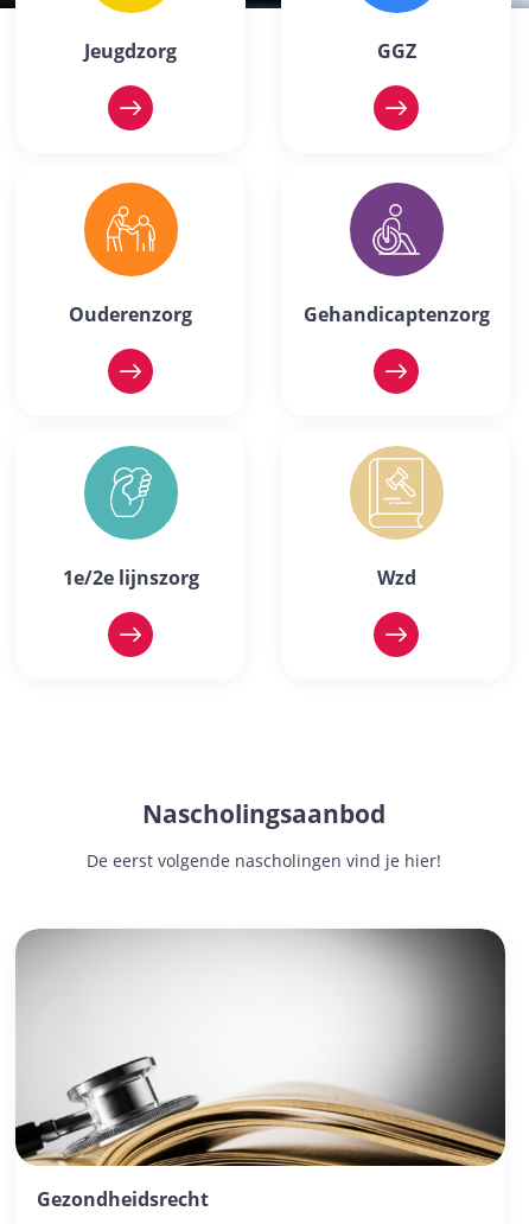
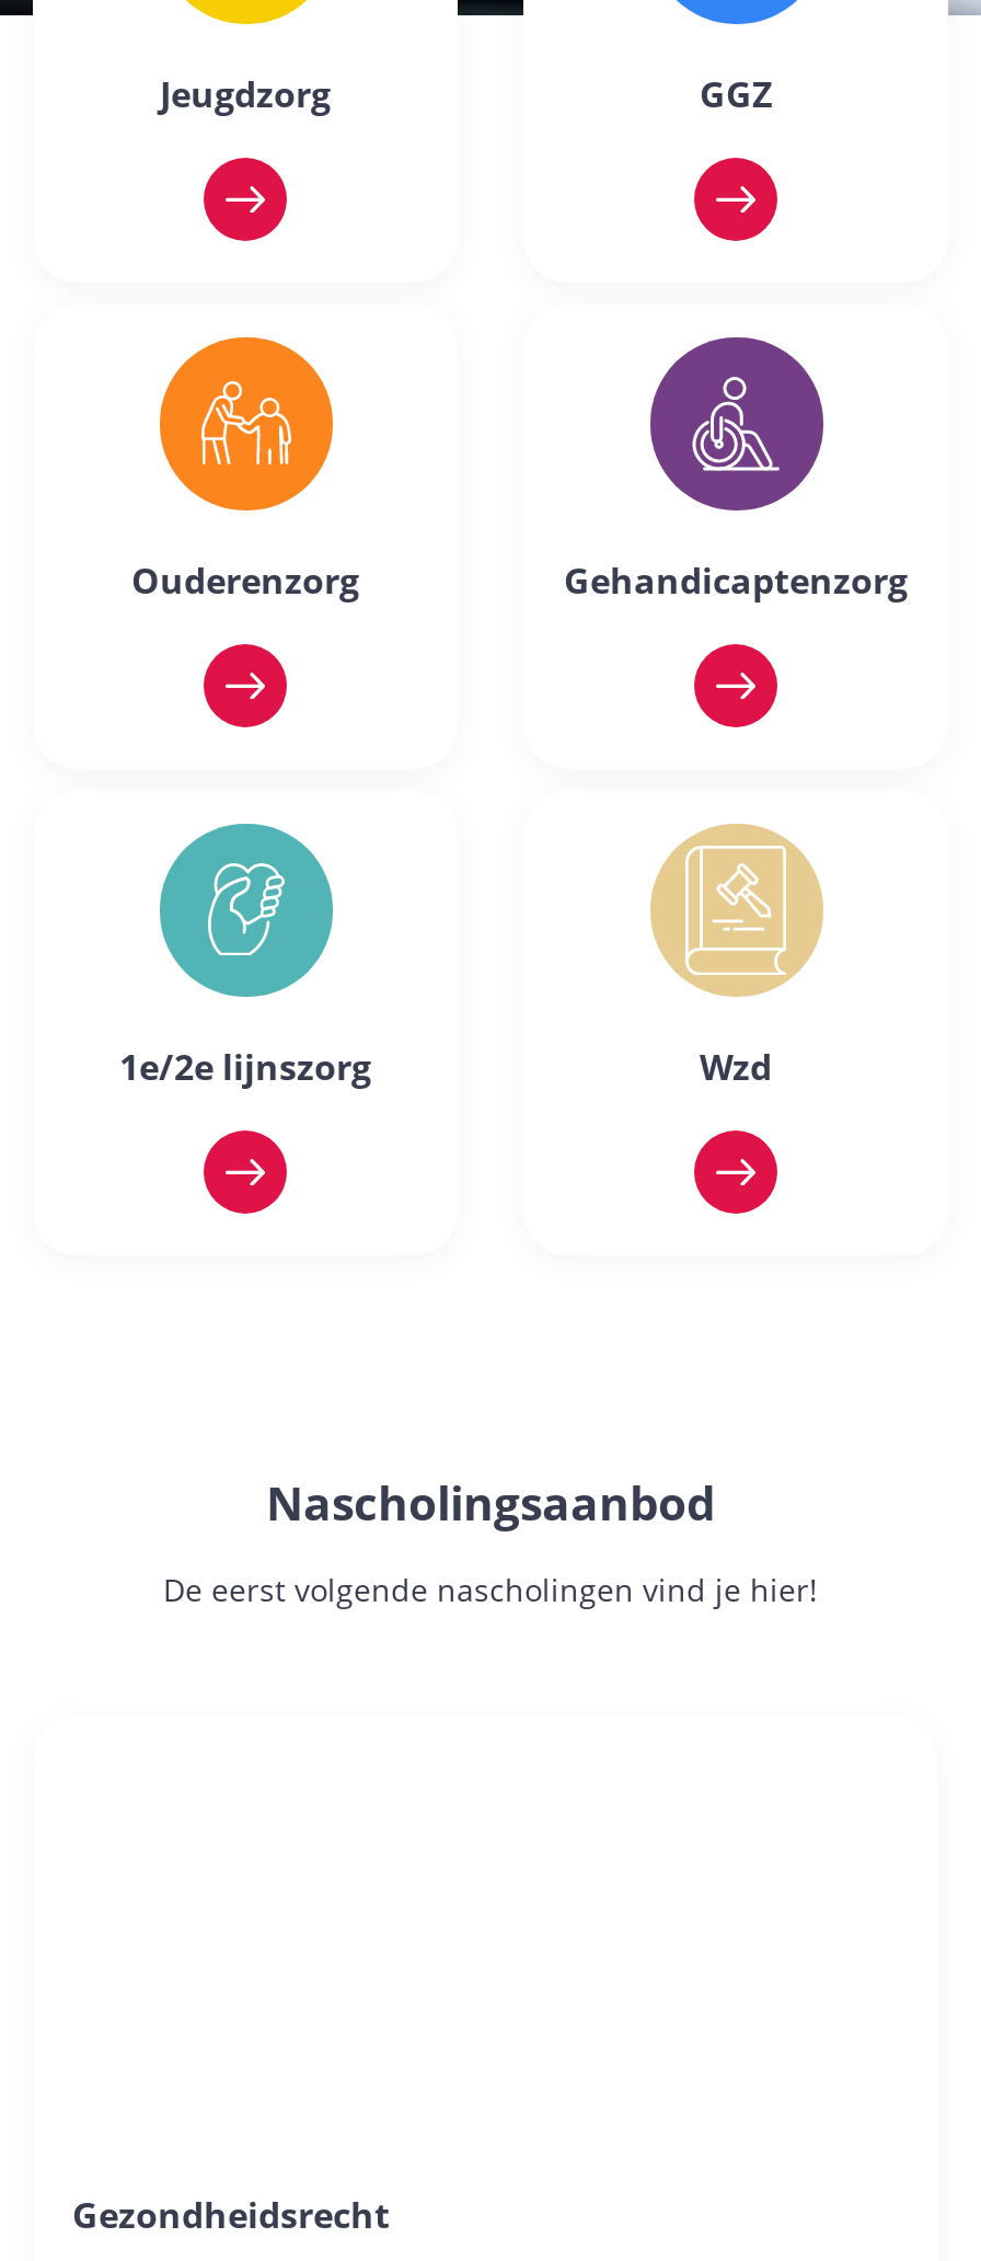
- [image]
